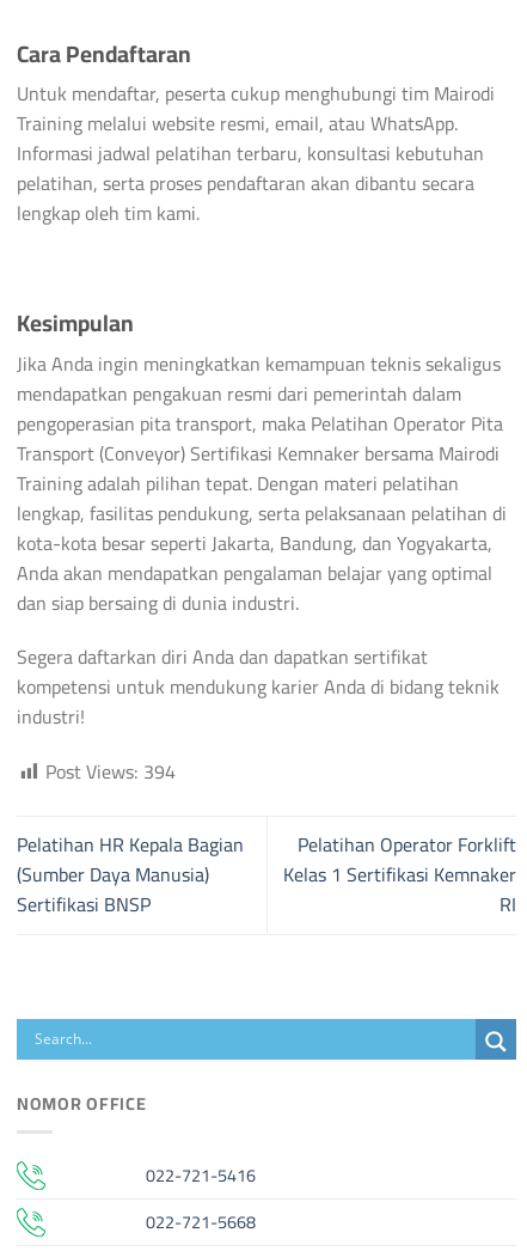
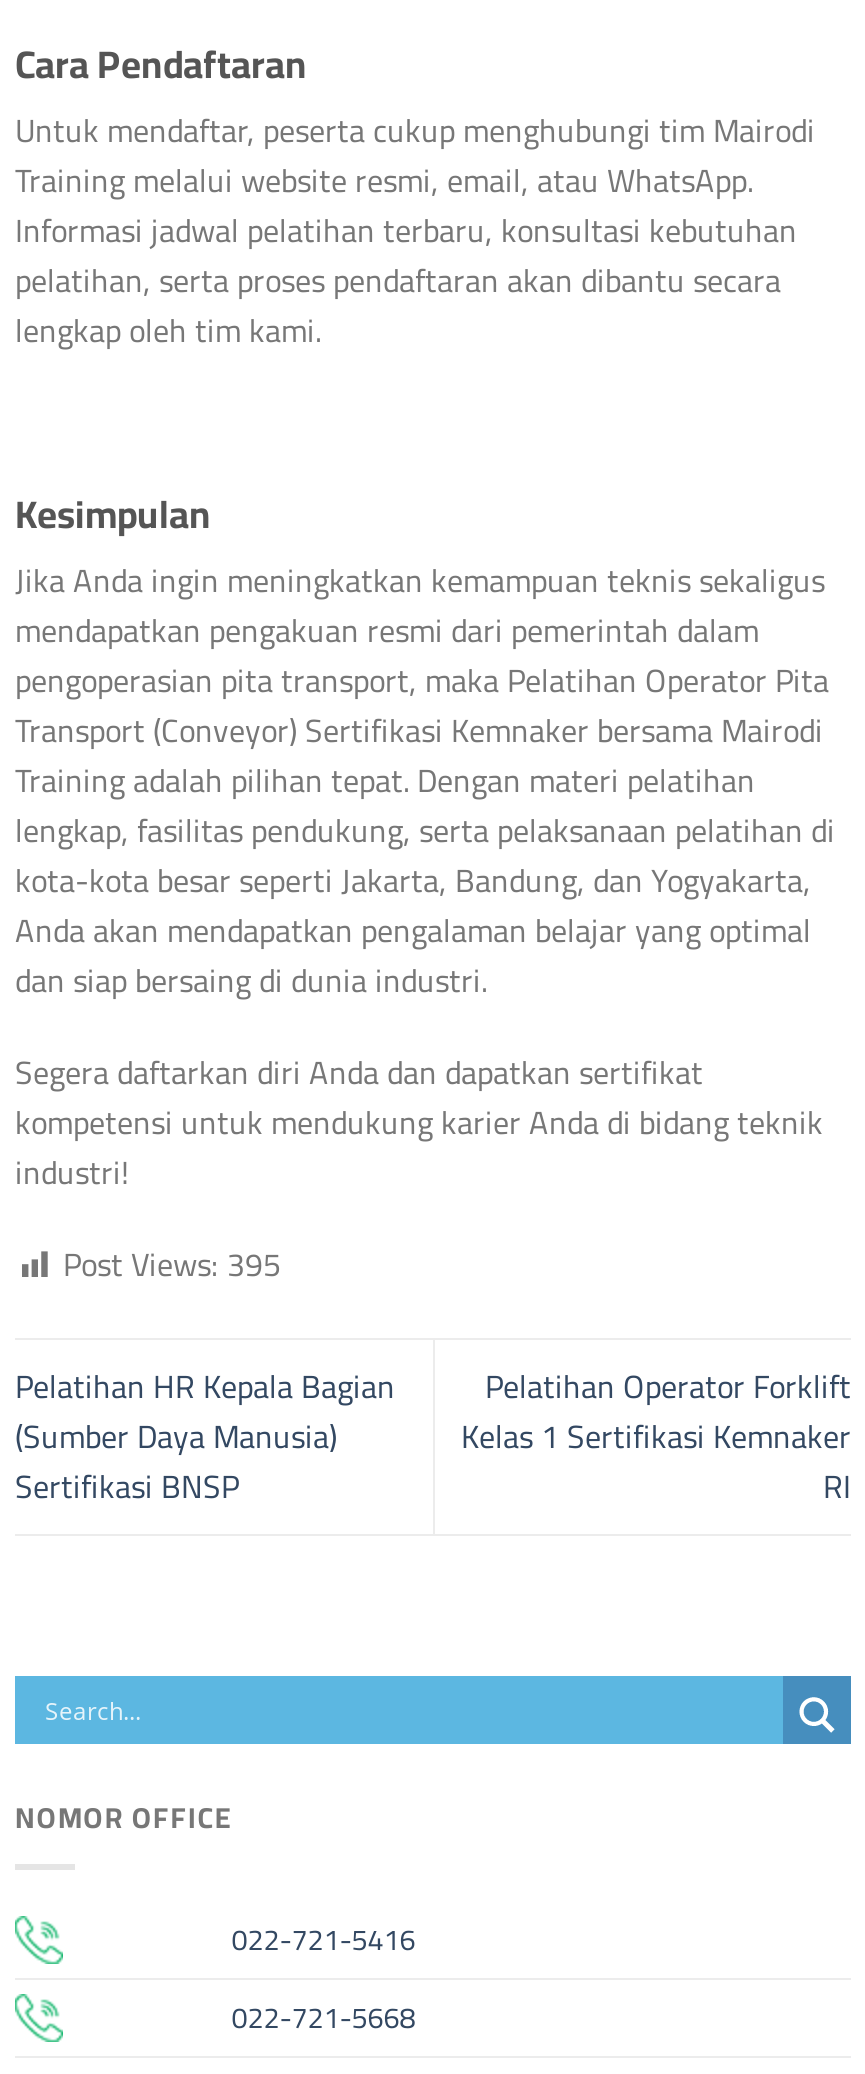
- Post Views: 394
+ Post Views: 395
